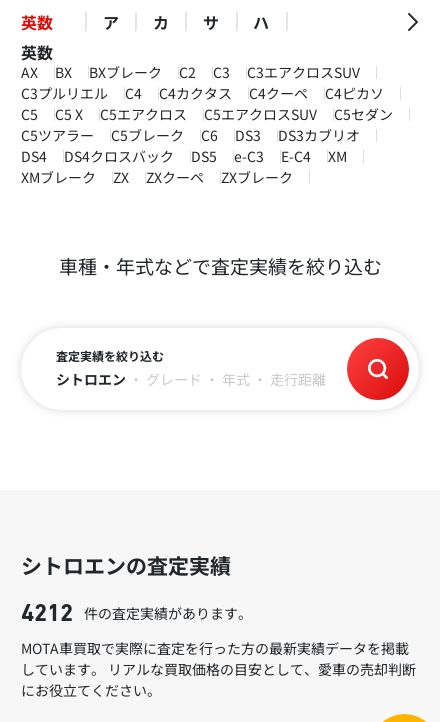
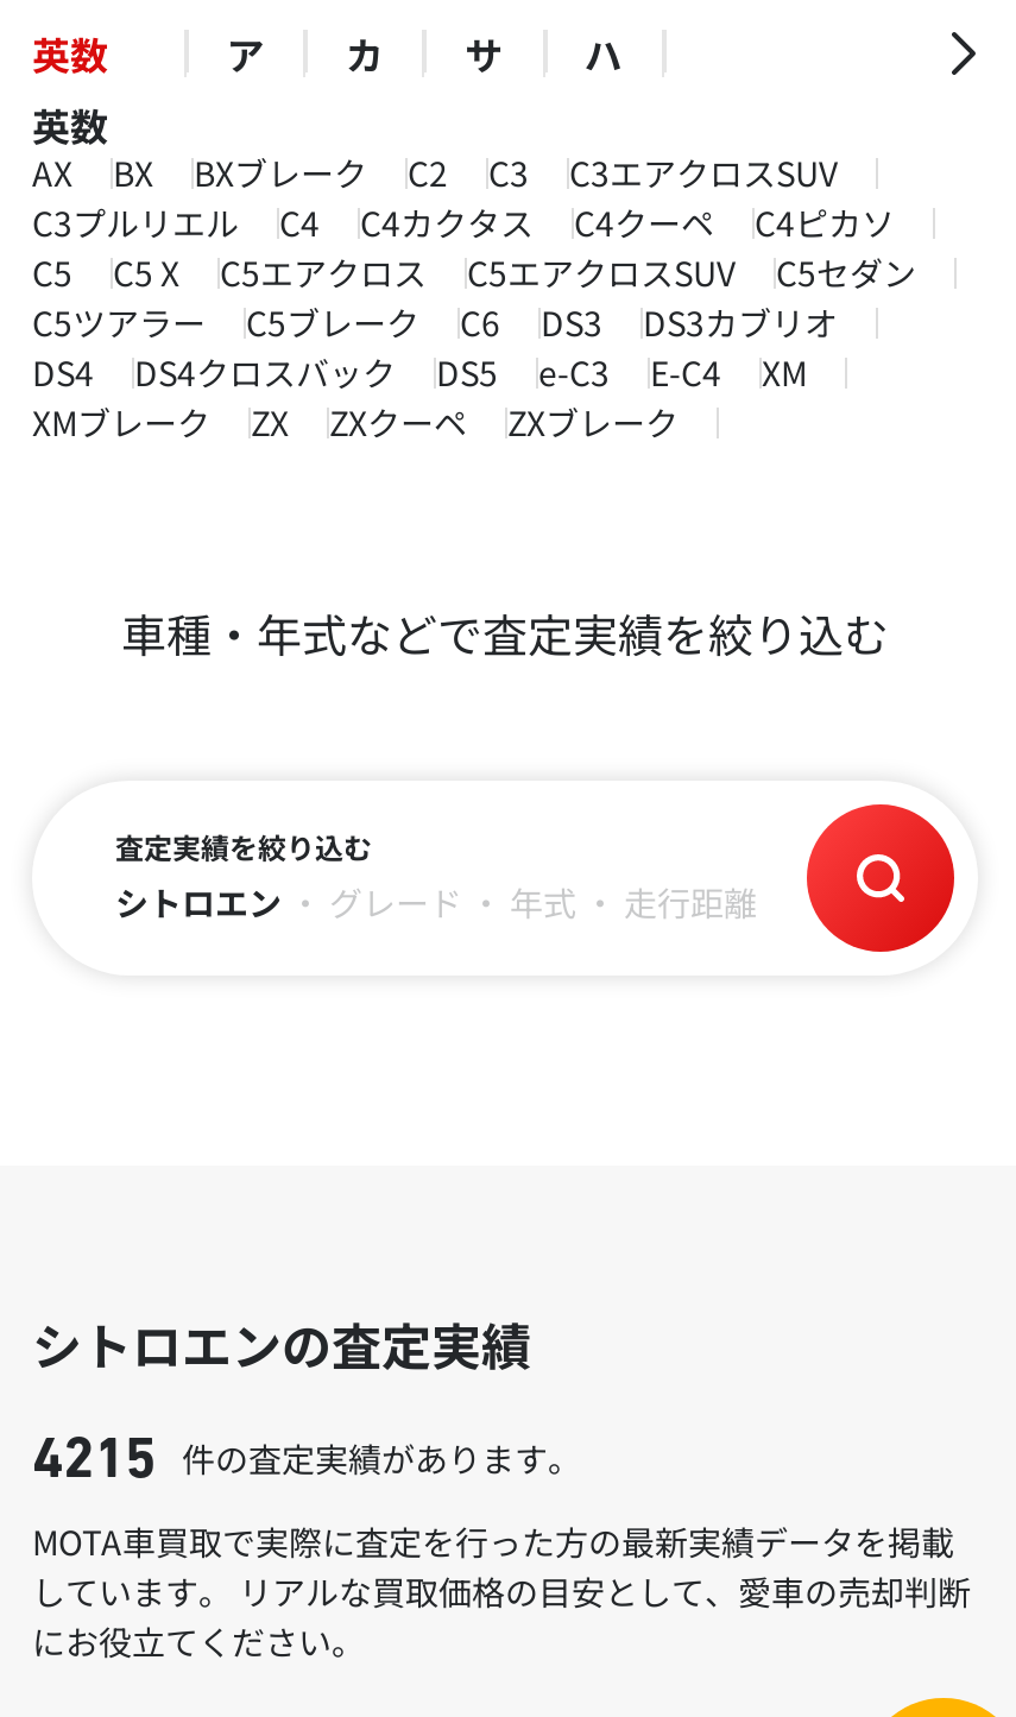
- 4212 件の査定実績があります。
+ 4215 件の査定実績があります。
